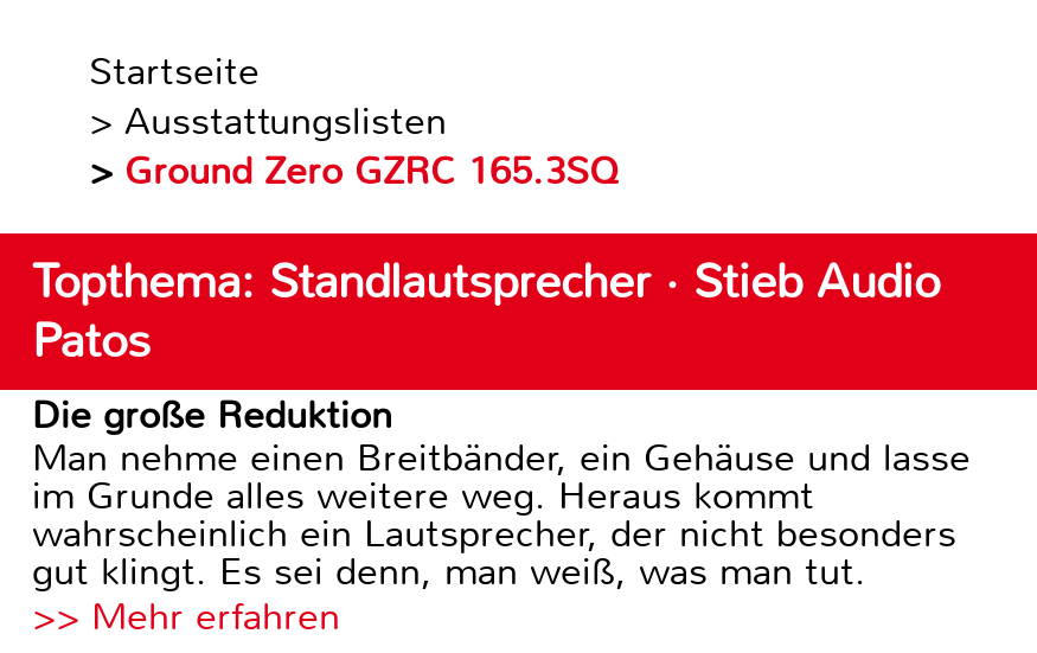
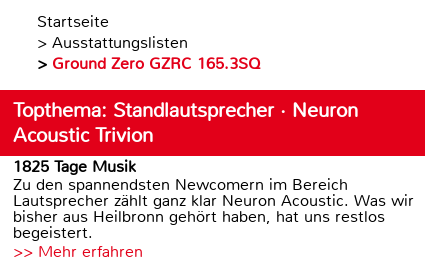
- Topthema: Standlautsprecher · Stieb Audio
- Patos
- Die große Reduktion
- Man nehme einen Breitbänder, ein Gehäuse und lasse
- im Grunde alles weitere weg. Heraus kommt
- wahrscheinlich ein Lautsprecher, der nicht besonders
- gut klingt. Es sei denn, man weiß, was man tut.
+ Topthema: Standlautsprecher · Neuron
+ Acoustic Trivion
+ 1825 Tage Musik
+ Zu den spannendsten Newcomern im Bereich
+ Lautsprecher zählt ganz klar Neuron Acoustic. Was wir
+ bisher aus Heilbronn gehört haben, hat uns restlos
+ begeistert.
